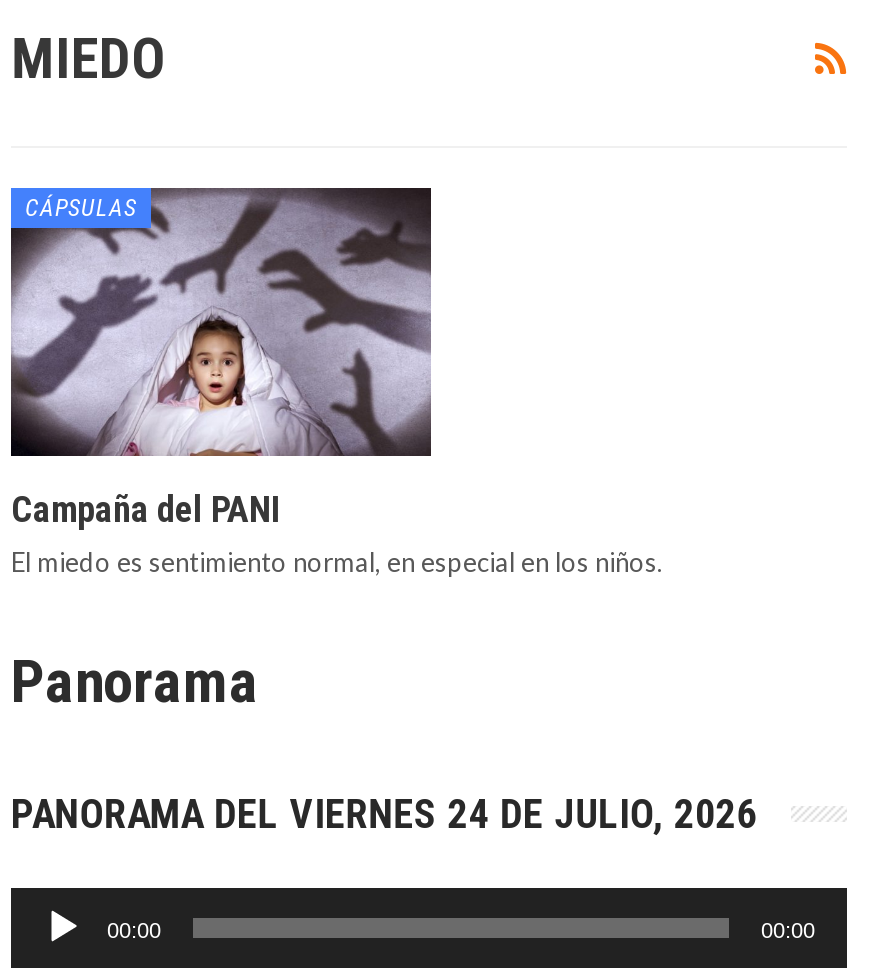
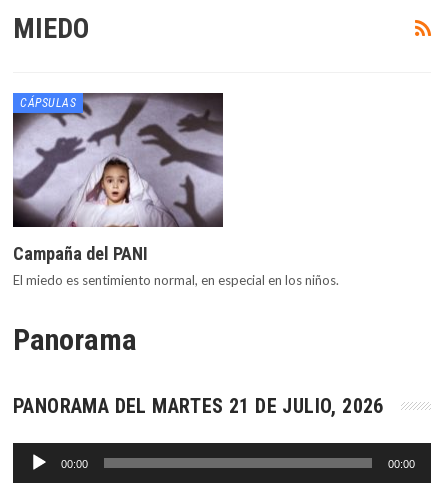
- PANORAMA DEL VIERNES 24 DE JULIO, 2026
+ PANORAMA DEL MARTES 21 DE JULIO, 2026
